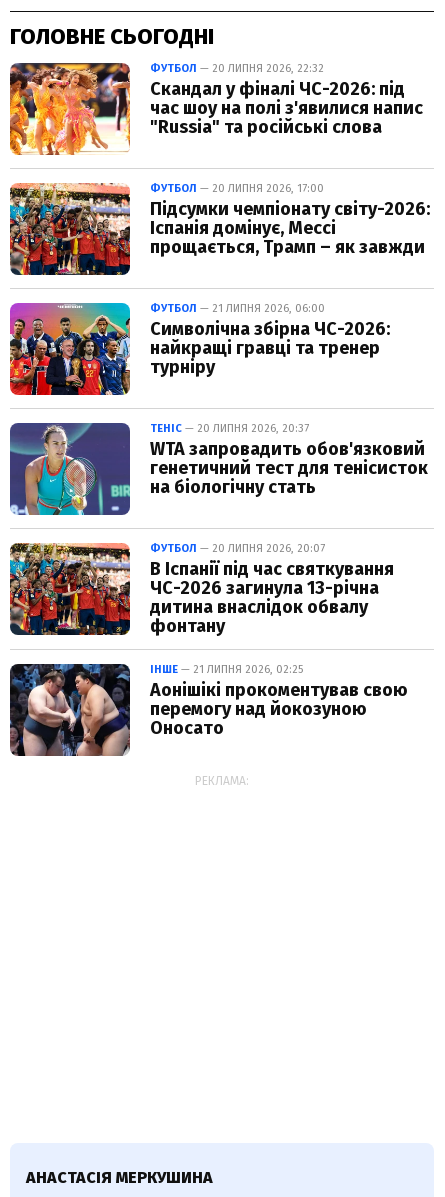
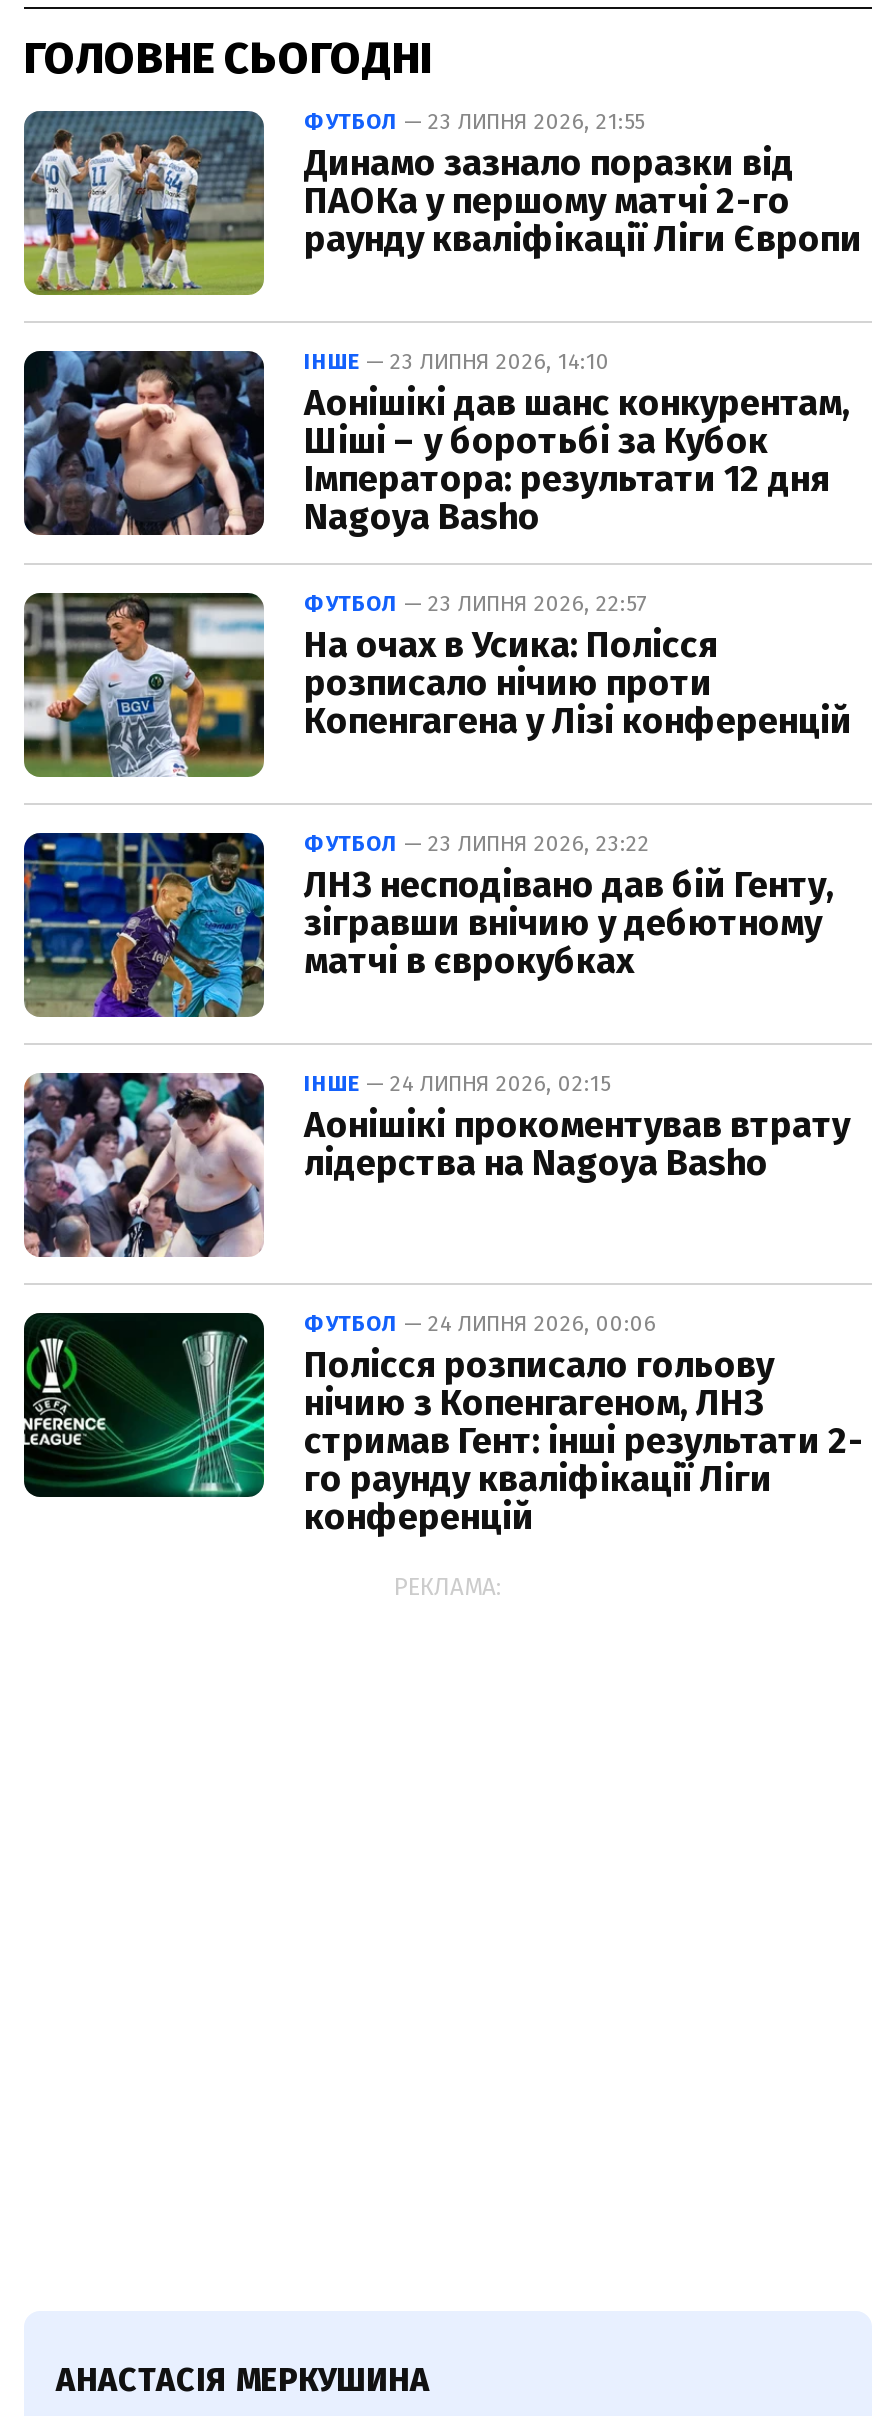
- [image]
- ФУТБОЛ — 20 ЛИПНЯ 2026, 22:32
- Скандал у фіналі ЧС-2026: під
- час шоу на полі з'явилися напис
- "Russia" та російські слова
+ [image]
+ ФУТБОЛ — 23 ЛИПНЯ 2026, 21:55
+ Динамо зазнало поразки від
+ ПАОКа у першому матчі 2-го
+ раунду кваліфікації Ліги Європи

- [image]
- ФУТБОЛ — 20 ЛИПНЯ 2026, 17:00
- Підсумки чемпіонату світу-2026:
- Іспанія домінує, Мессі
- прощається, Трамп – як завжди
+ [image]
+ ІНШЕ — 23 ЛИПНЯ 2026, 14:10
+ Аонішікі дав шанс конкурентам,
+ Шіші – у боротьбі за Кубок
+ Імператора: результати 12 дня
+ Nagoya Basho

- [image]
- ФУТБОЛ — 21 ЛИПНЯ 2026, 06:00
- Символічна збірна ЧС-2026:
- найкращі гравці та тренер
- турніру
+ [image]
+ ФУТБОЛ — 23 ЛИПНЯ 2026, 22:57
+ На очах в Усика: Полісся
+ розписало нічию проти
+ Копенгагена у Лізі конференцій

- [image]
- ТЕНІС — 20 ЛИПНЯ 2026, 20:37
- WTA запровадить обов'язковий
- генетичний тест для тенісисток
- на біологічну стать
+ [image]
+ ФУТБОЛ — 23 ЛИПНЯ 2026, 23:22
+ ЛНЗ несподівано дав бій Генту,
+ зігравши внічию у дебютному
+ матчі в єврокубках

- [image]
- ФУТБОЛ — 20 ЛИПНЯ 2026, 20:07
- В Іспанії під час святкування
- ЧС-2026 загинула 13-річна
- дитина внаслідок обвалу
- фонтану
+ [image]
+ ІНШЕ — 24 ЛИПНЯ 2026, 02:15
+ Аонішікі прокоментував втрату
+ лідерства на Nagoya Basho

- [image]
- ІНШЕ — 21 ЛИПНЯ 2026, 02:25
- Аонішікі прокоментував свою
- перемогу над йокозуною
- Оносато
+ [image]
+ ФУТБОЛ — 24 ЛИПНЯ 2026, 00:06
+ Полісся розписало гольову
+ нічию з Копенгагеном, ЛНЗ
+ стримав Гент: інші результати 2-
+ го раунду кваліфікації Ліги
+ конференцій
